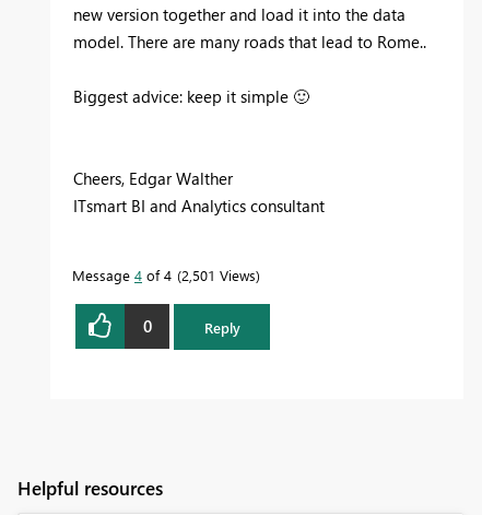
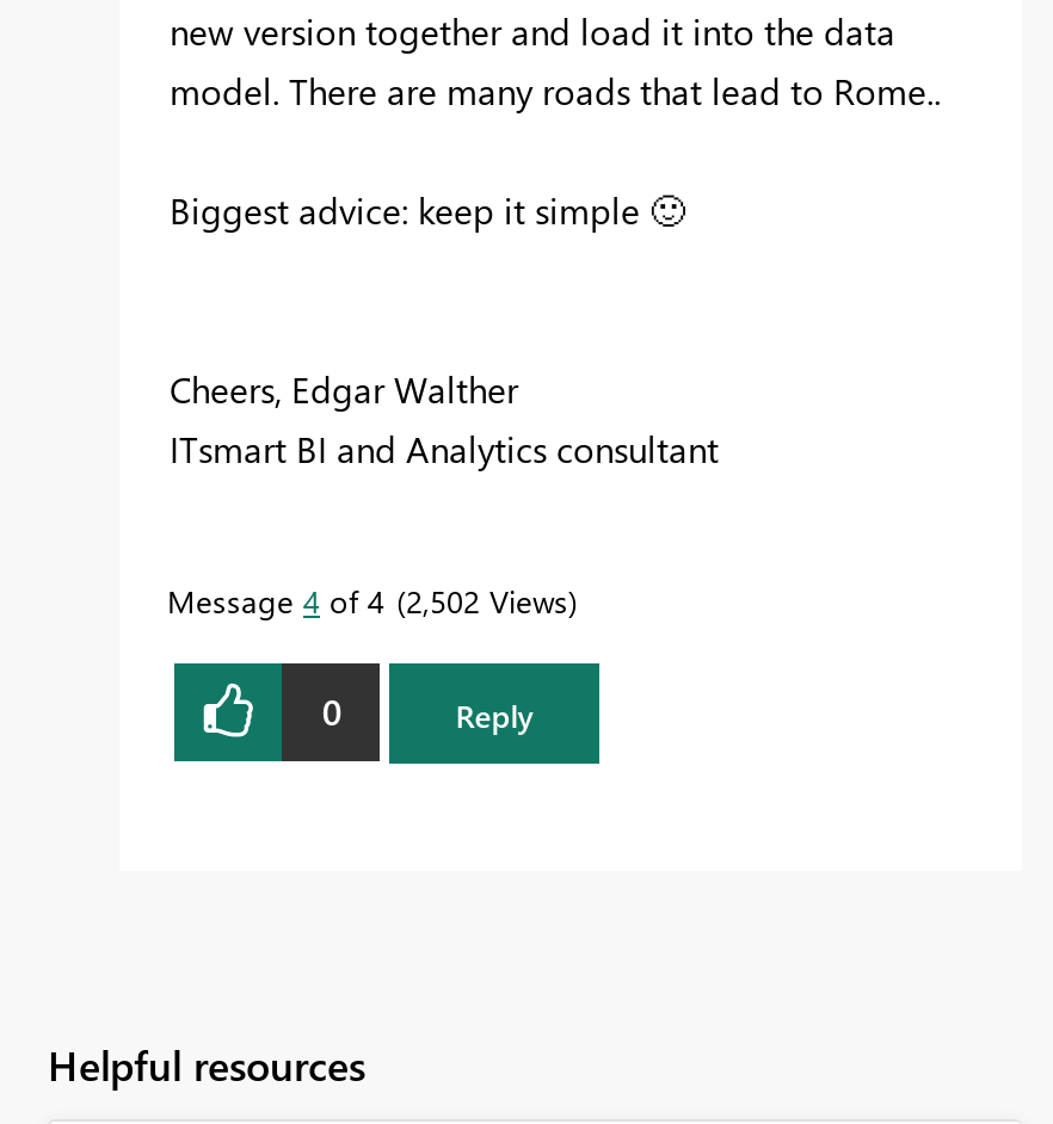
- Message 4 of 4 2,501 Views
+ Message 4 of 4 2,502 Views
